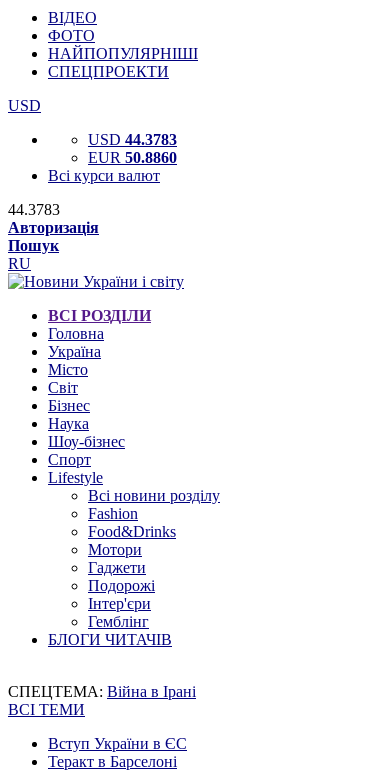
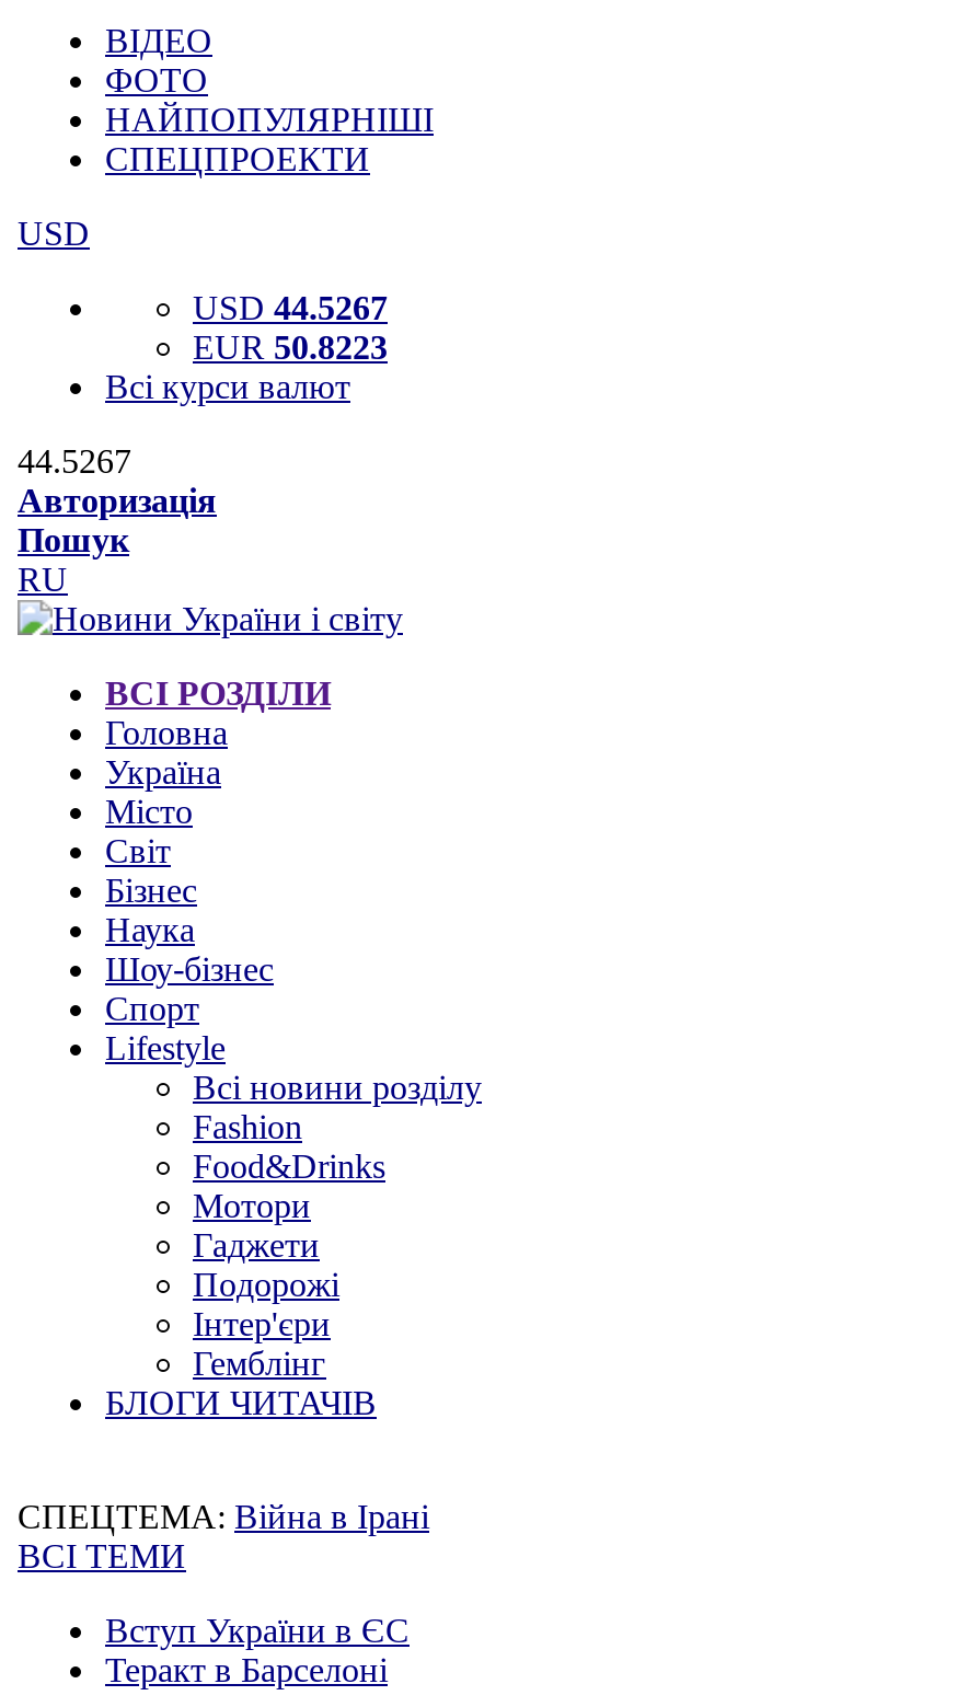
- USD 44.3783
+ USD 44.5267

- EUR 50.8860
+ EUR 50.8223

- 44.3783
+ 44.5267
